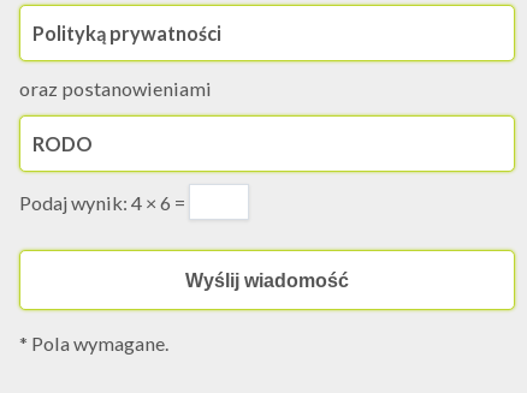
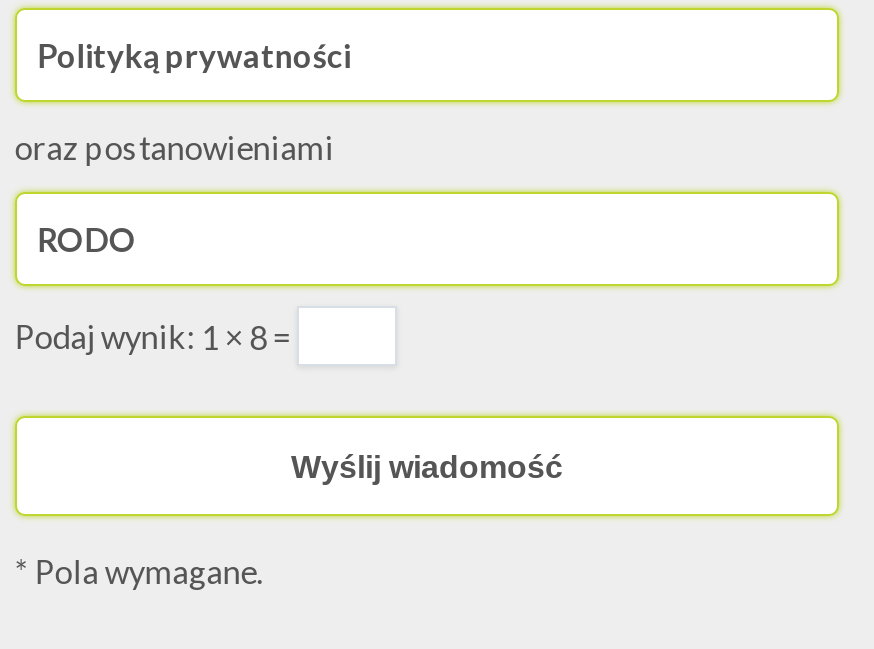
- Podaj wynik: 4 × 6 =
+ Podaj wynik: 1 × 8 =
